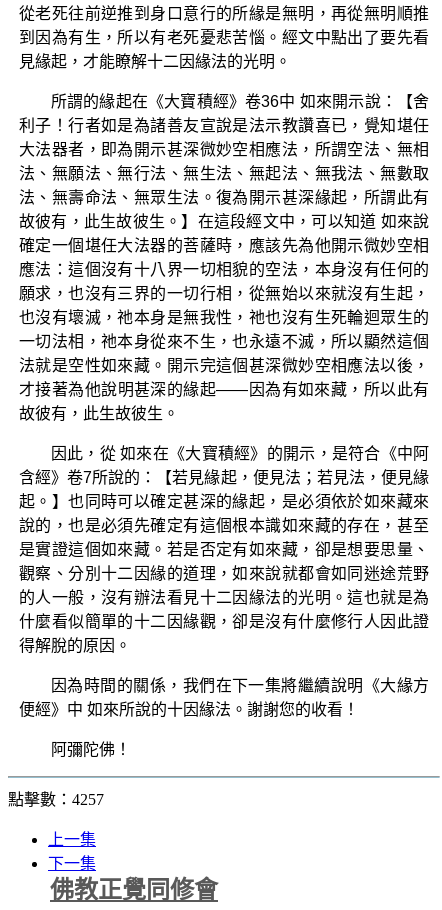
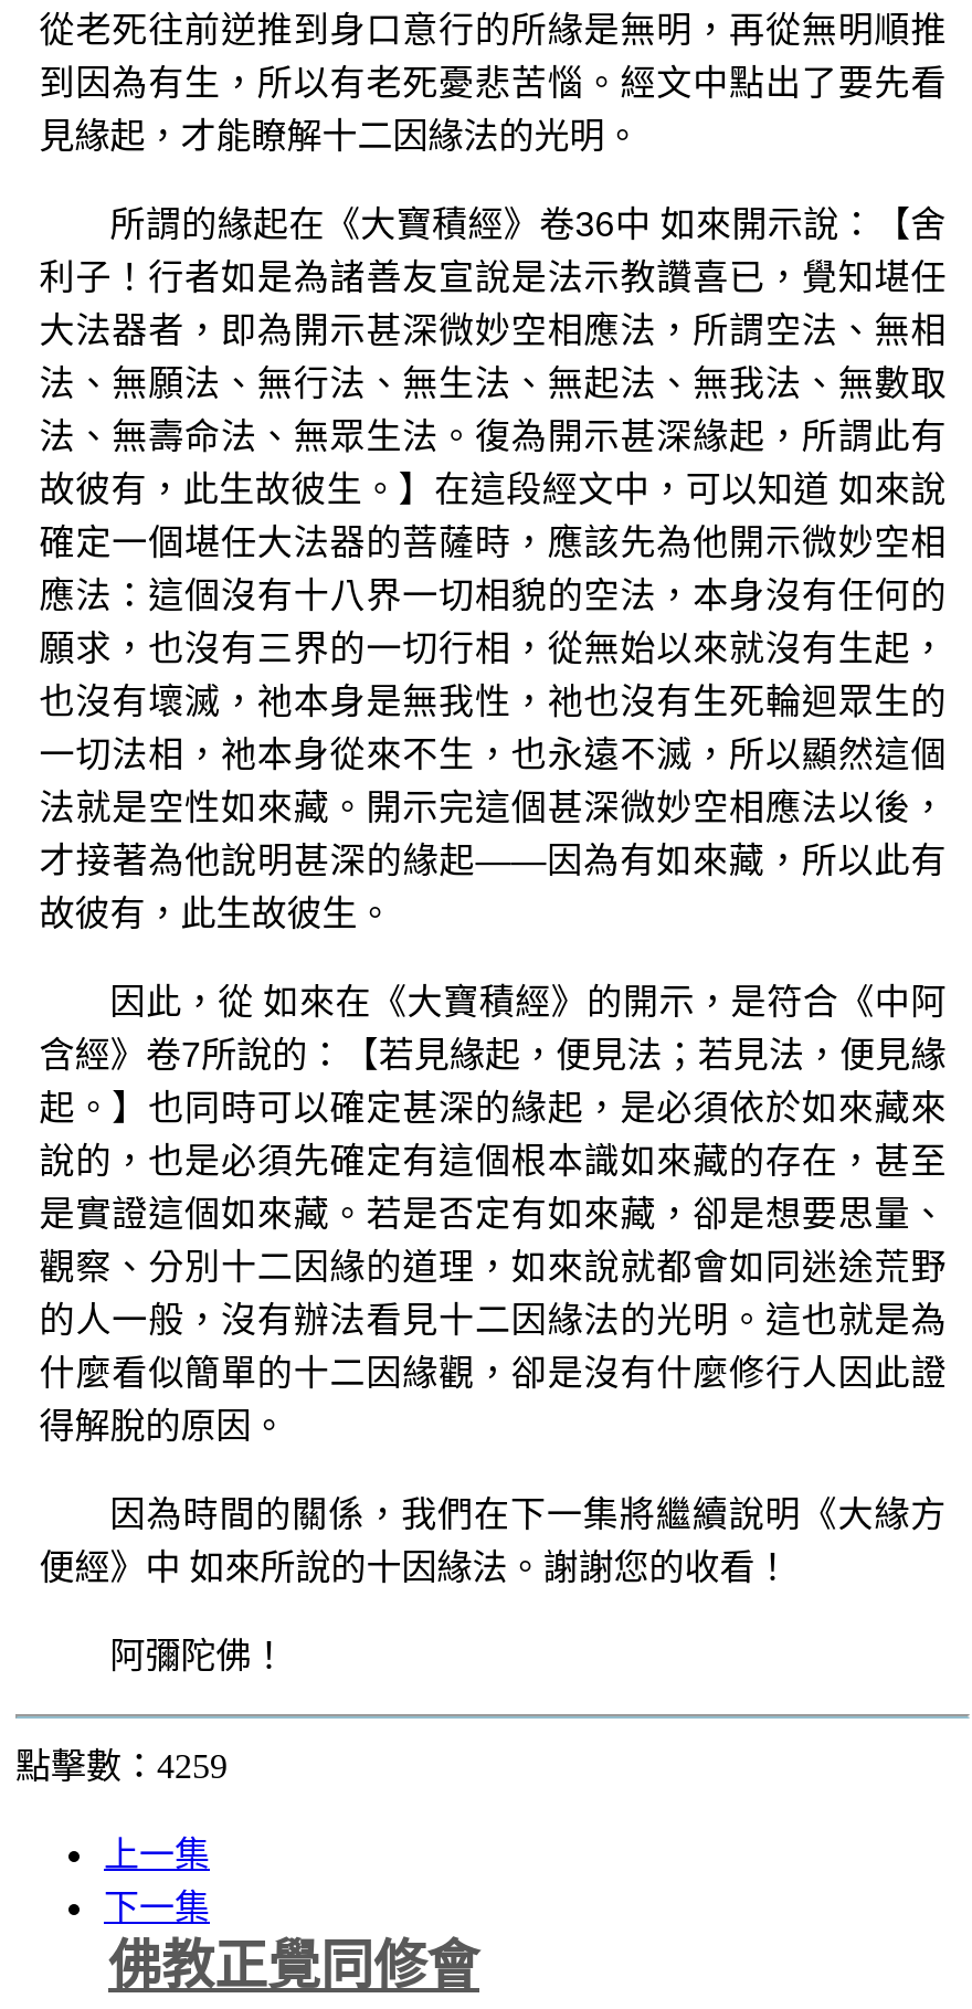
- 點擊數：4257
+ 點擊數：4259
